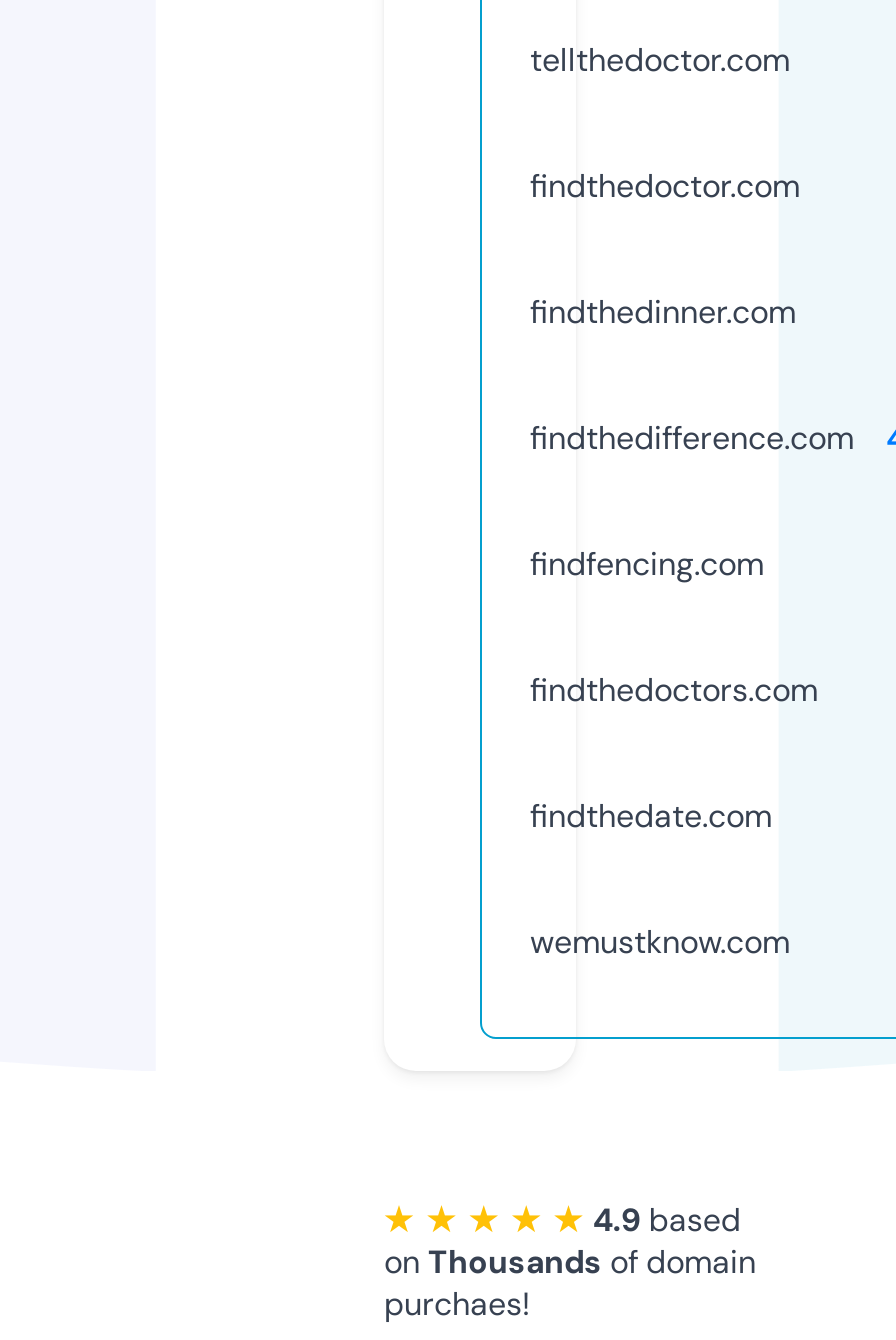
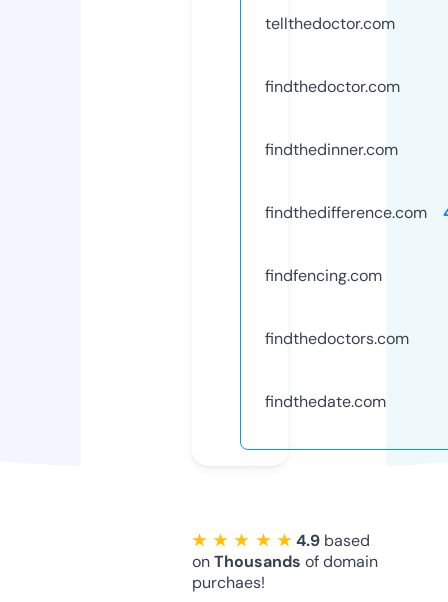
- wemustknow.com
